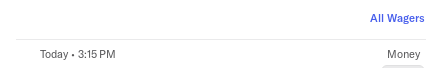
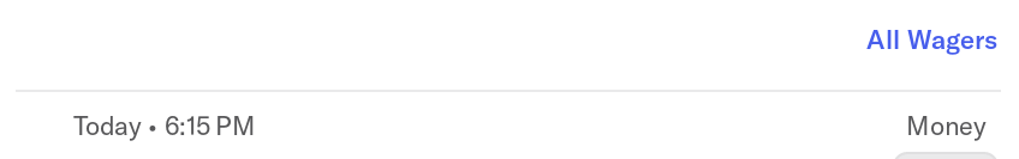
- Today • 3:15 PM
+ Today • 6:15 PM
